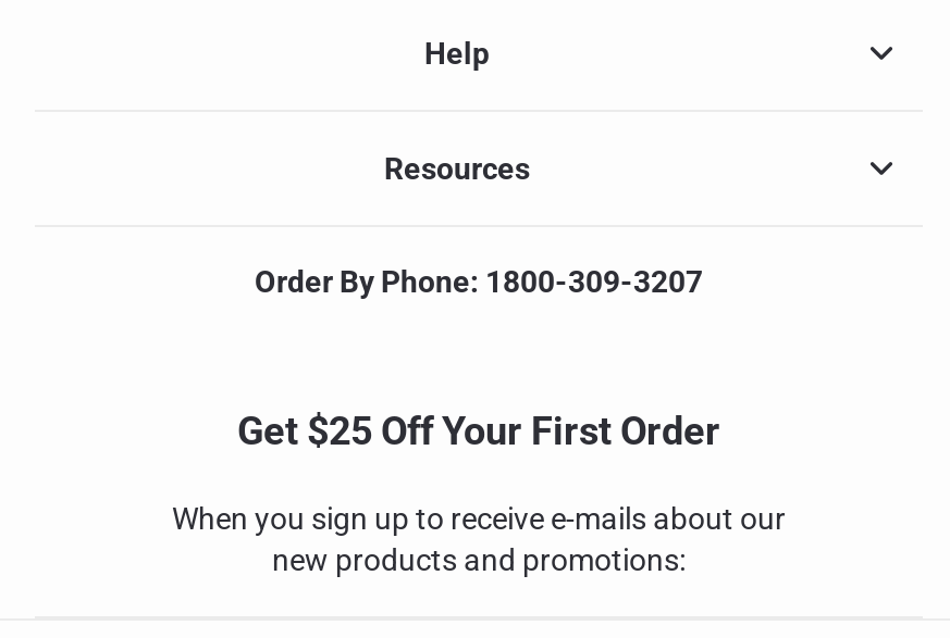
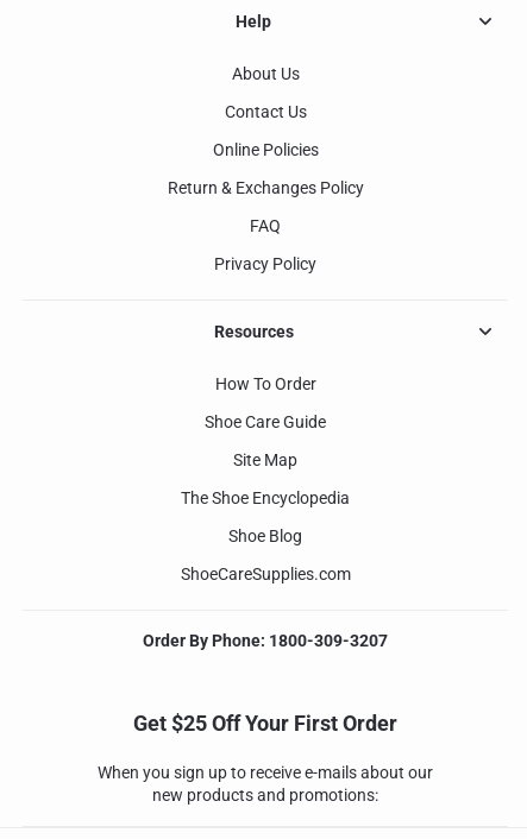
+ About Us
+ Contact Us
+ Online Policies
+ Return & Exchanges Policy
+ FAQ
+ Privacy Policy

+ How To Order
+ Shoe Care Guide
+ Site Map
+ The Shoe Encyclopedia
+ Shoe Blog
+ ShoeCareSupplies.com
